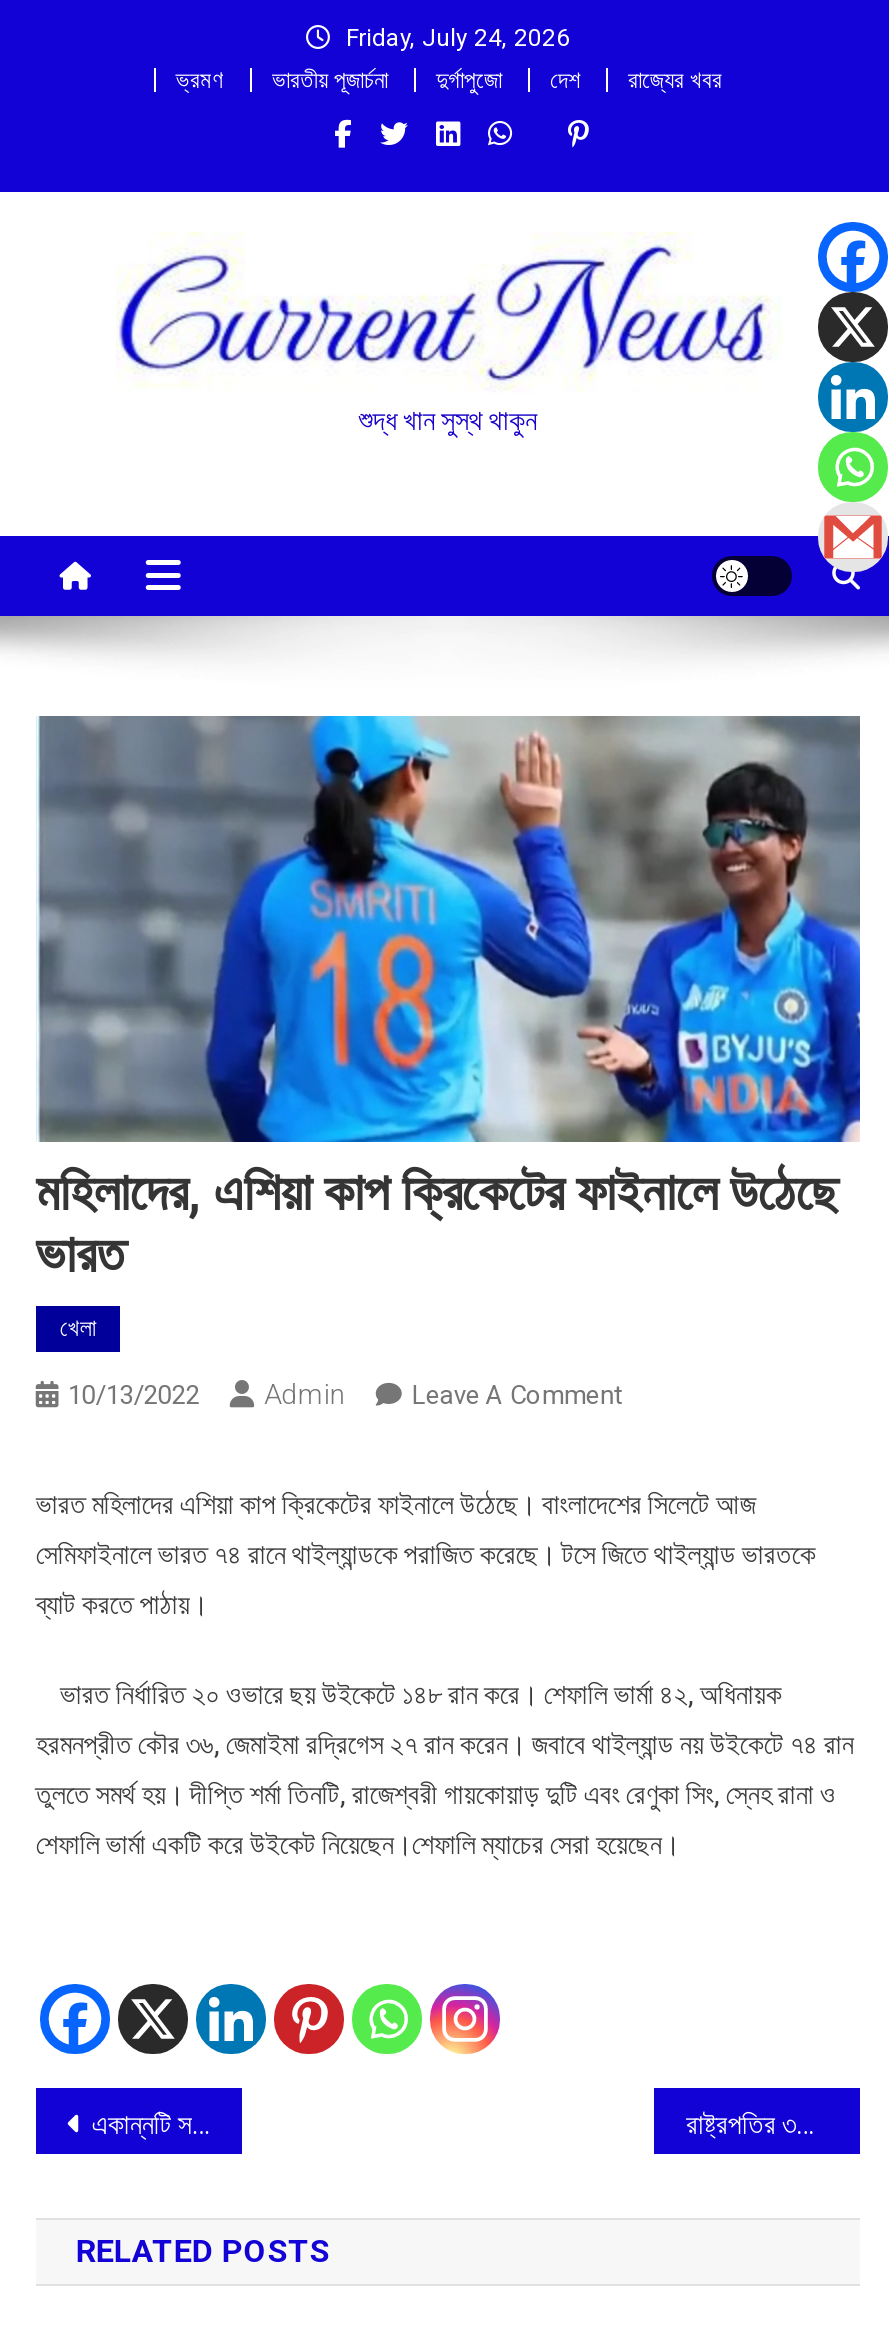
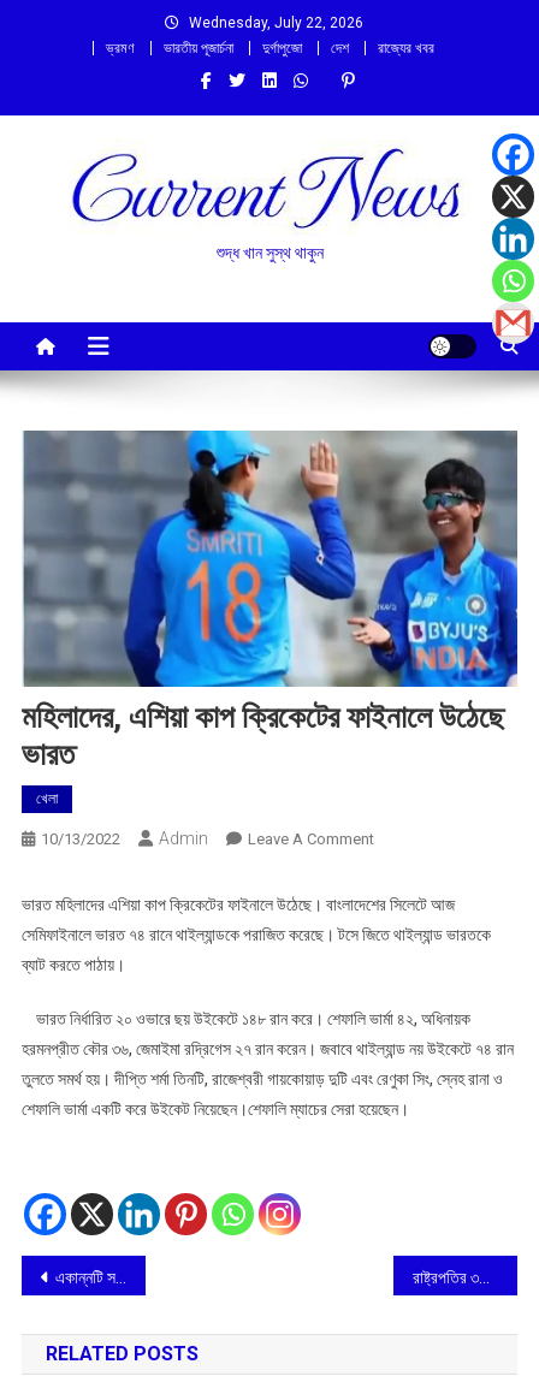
- Friday, July 24, 2026
+ Wednesday, July 22, 2026
